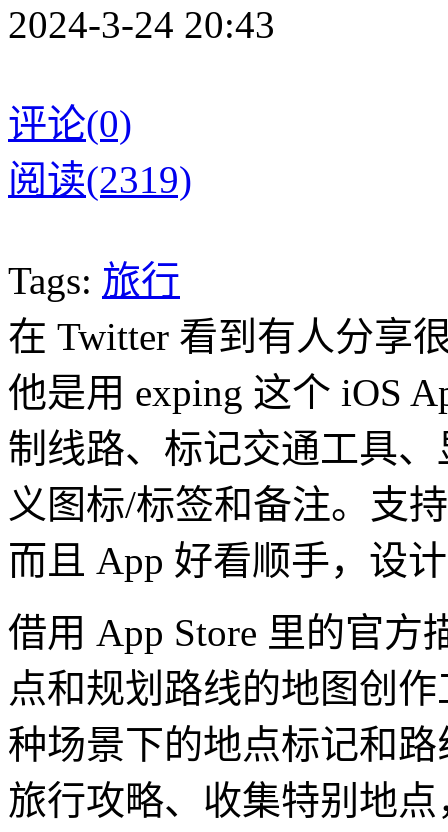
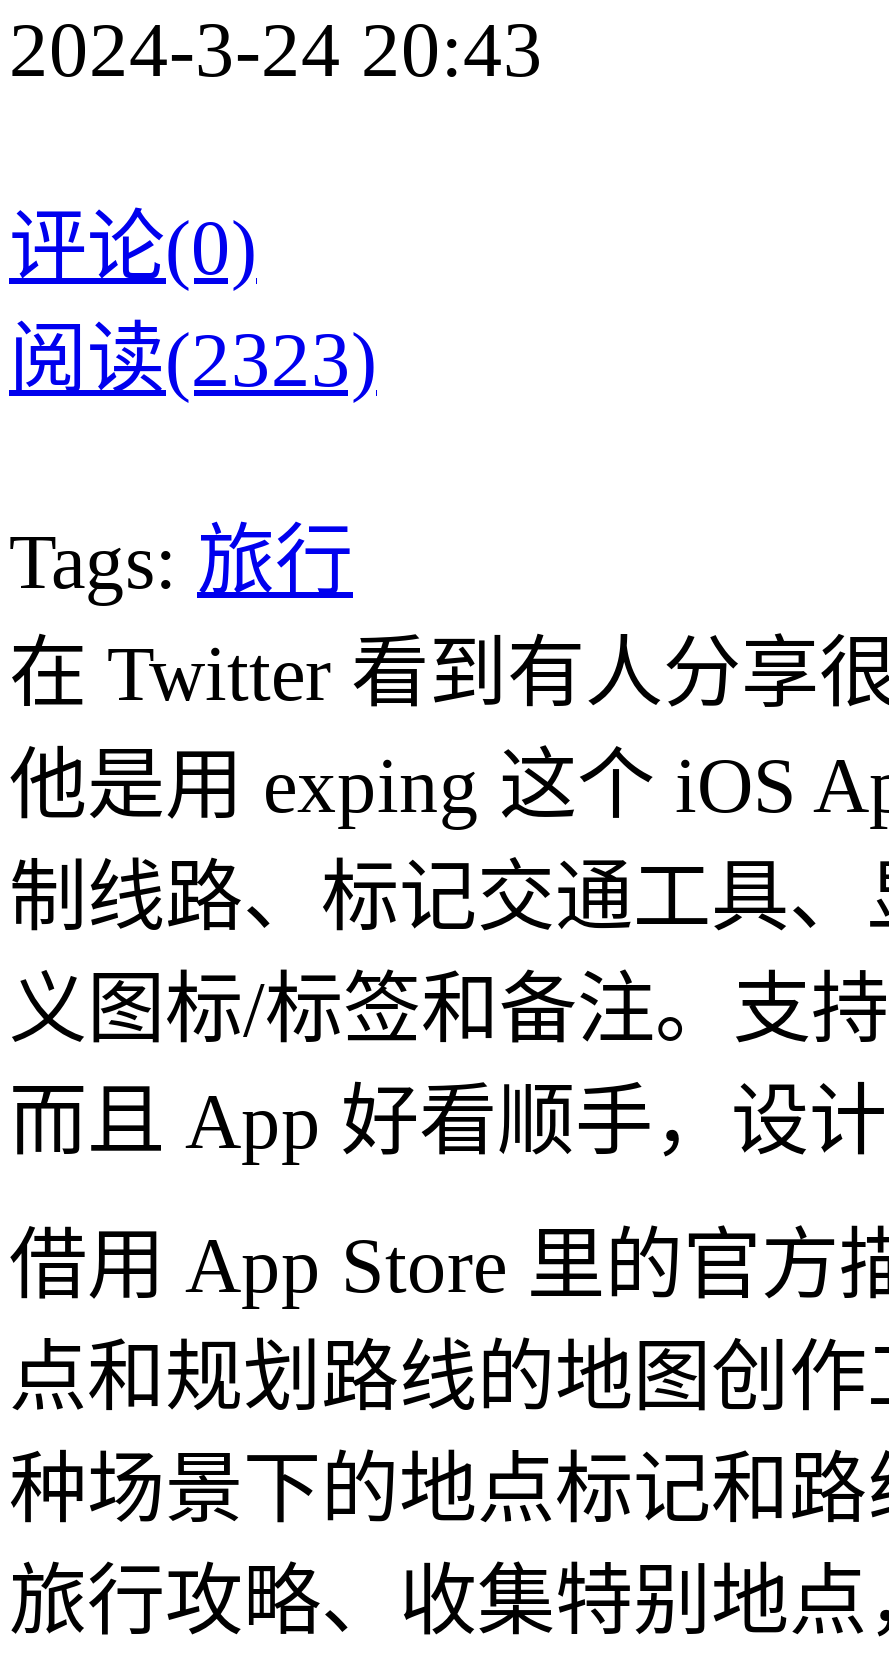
- 阅读(2319)
+ 阅读(2323)
